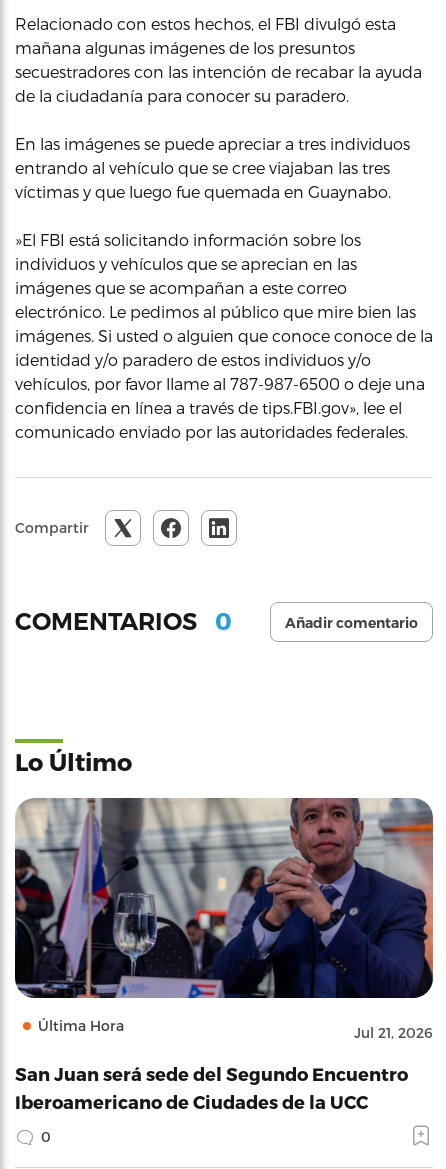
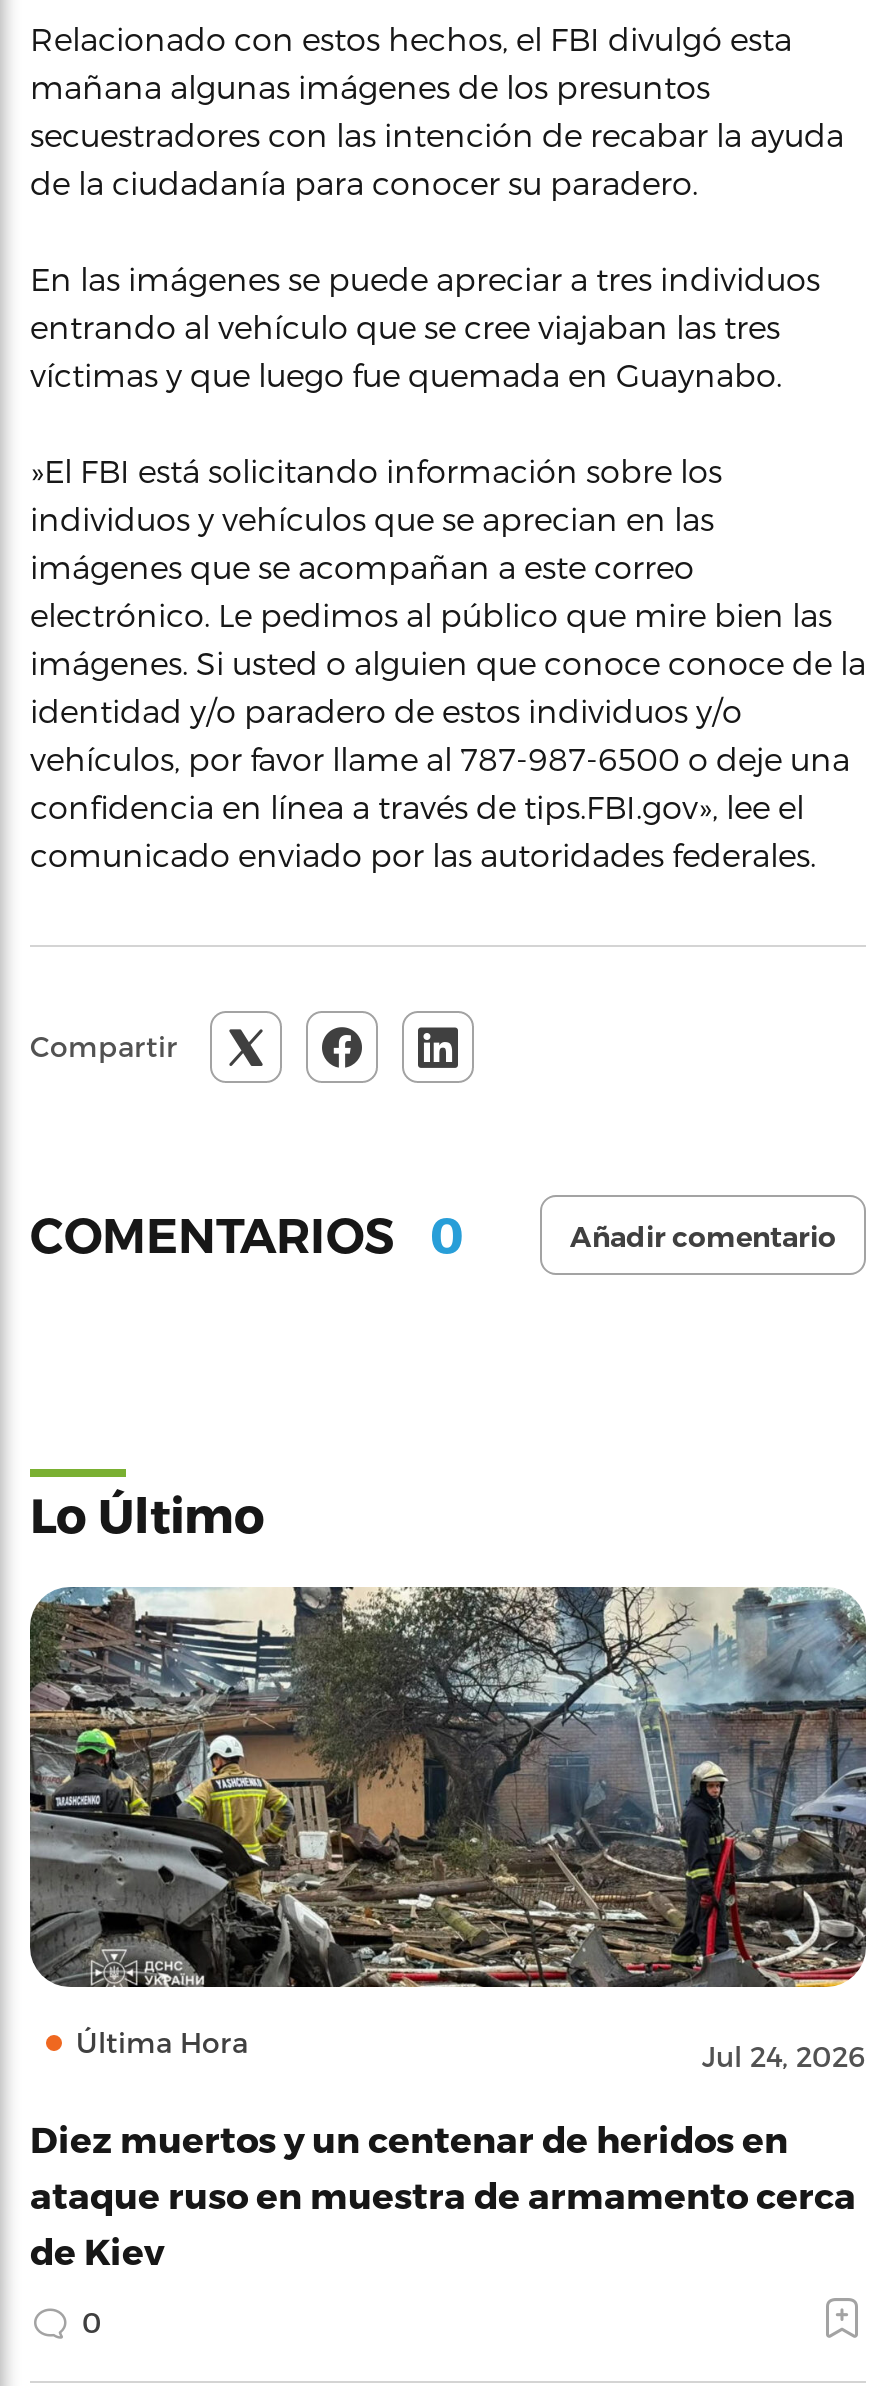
- [image]
- Jul 21, 2026
+ [image]
+ Jul 24, 2026

- San Juan será sede del Segundo Encuentro
- Iberoamericano de Ciudades de la UCC
+ Diez muertos y un centenar de heridos en
+ ataque ruso en muestra de armamento cerca
+ de Kiev
